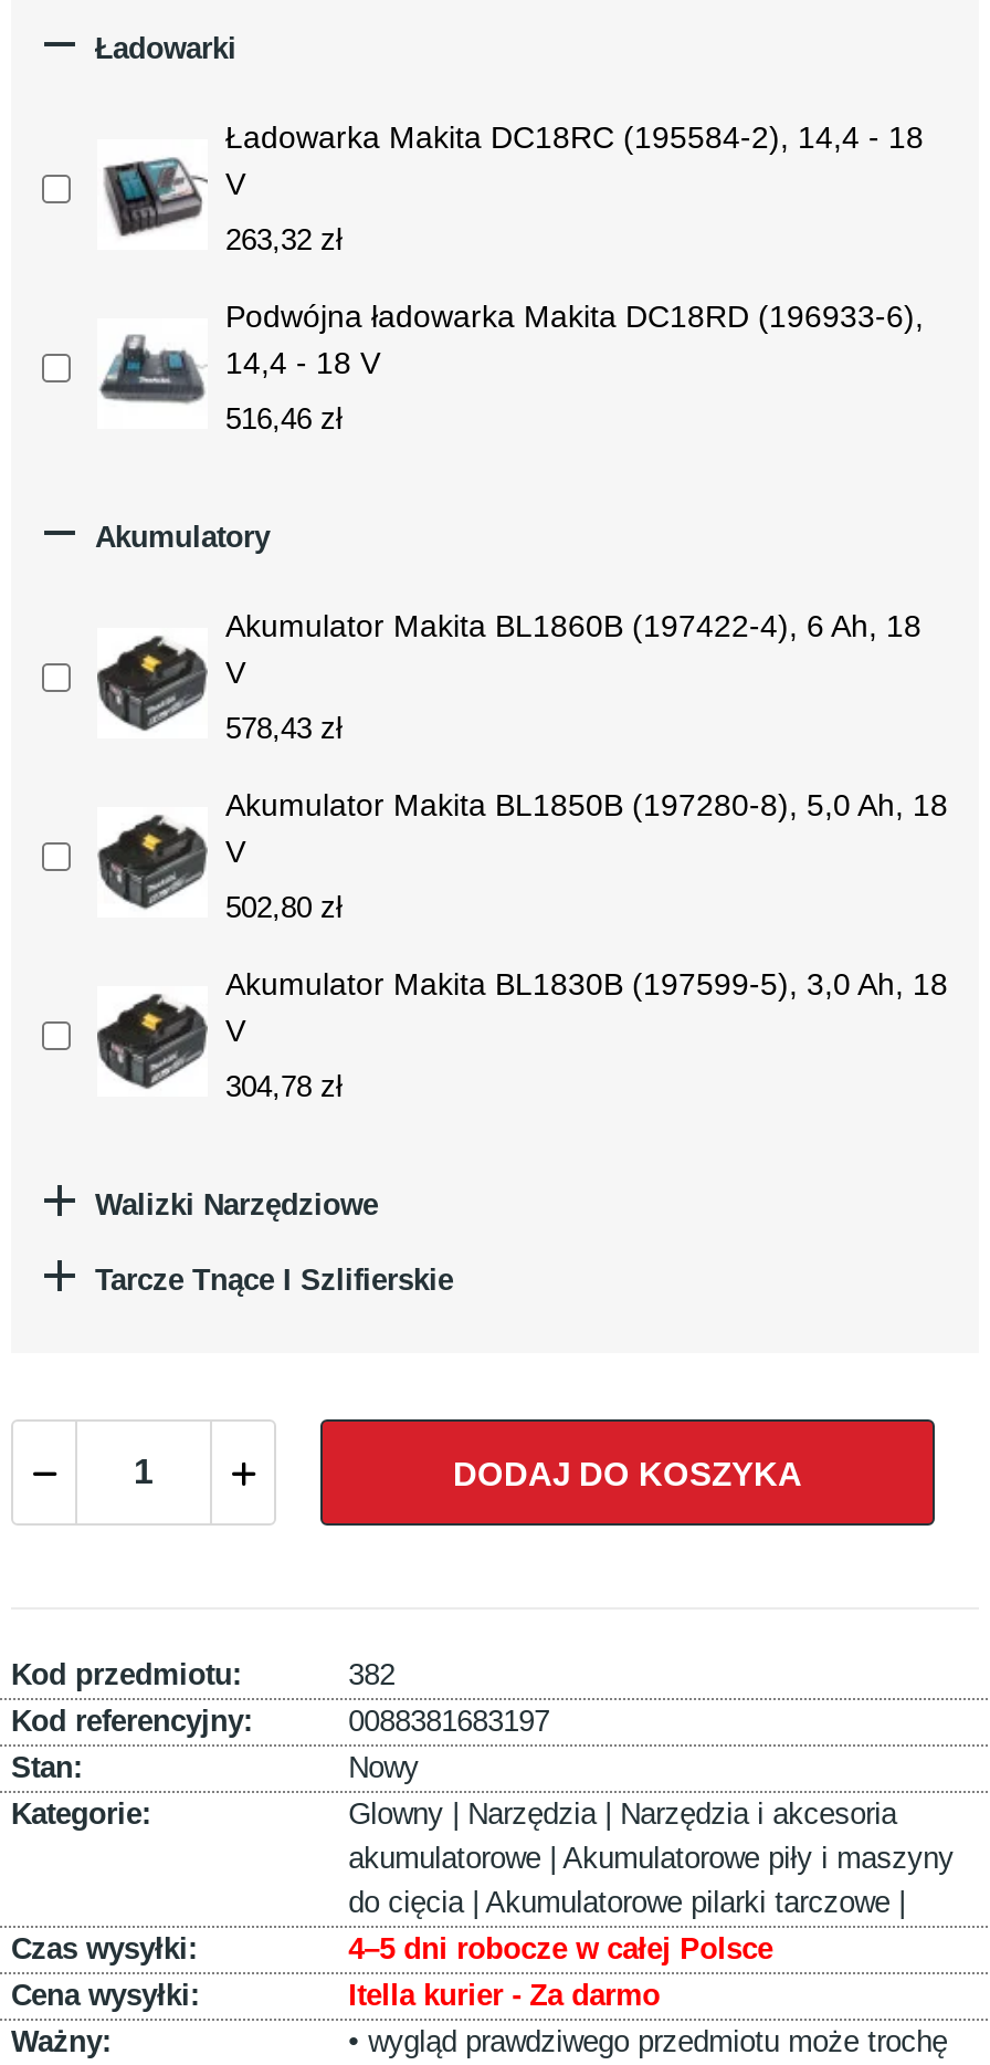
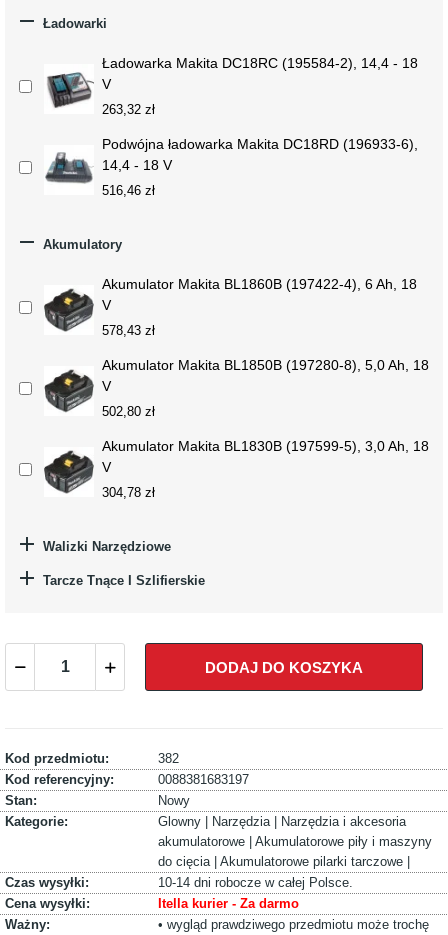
- 4–5 dni robocze w całej Polsce
+ 10-14 dni robocze w całej Polsce.
